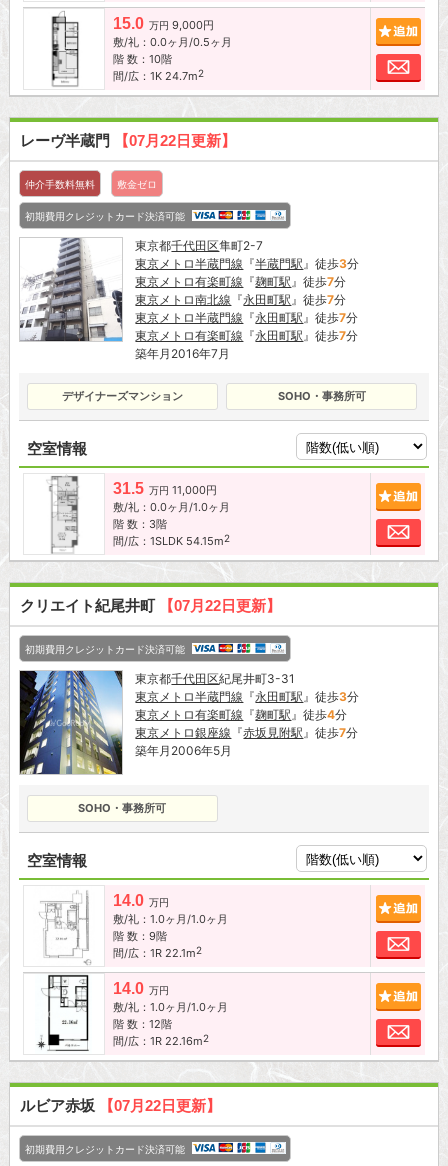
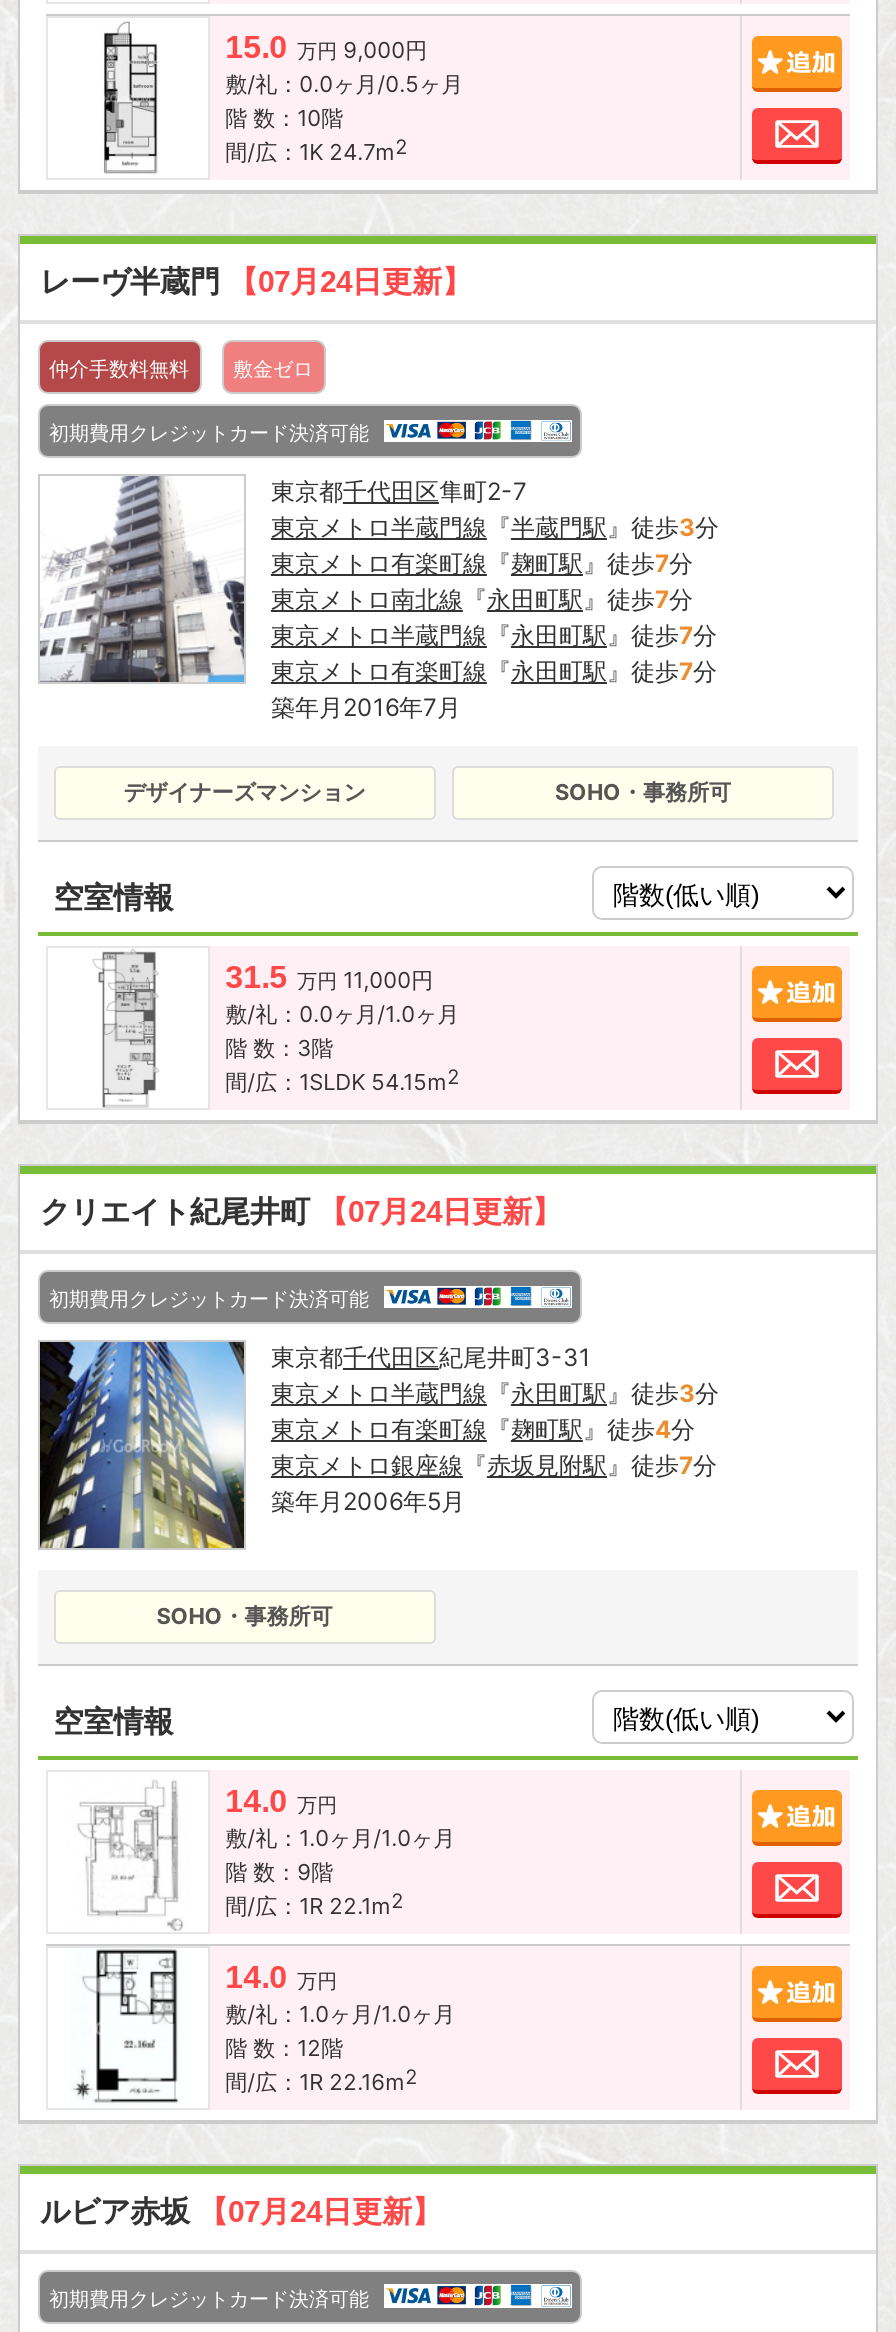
- レーヴ半蔵門【07月22日更新】
+ レーヴ半蔵門【07月24日更新】

- クリエイト紀尾井町【07月22日更新】
+ クリエイト紀尾井町【07月24日更新】

- ルビア赤坂【07月22日更新】
+ ルビア赤坂【07月24日更新】
